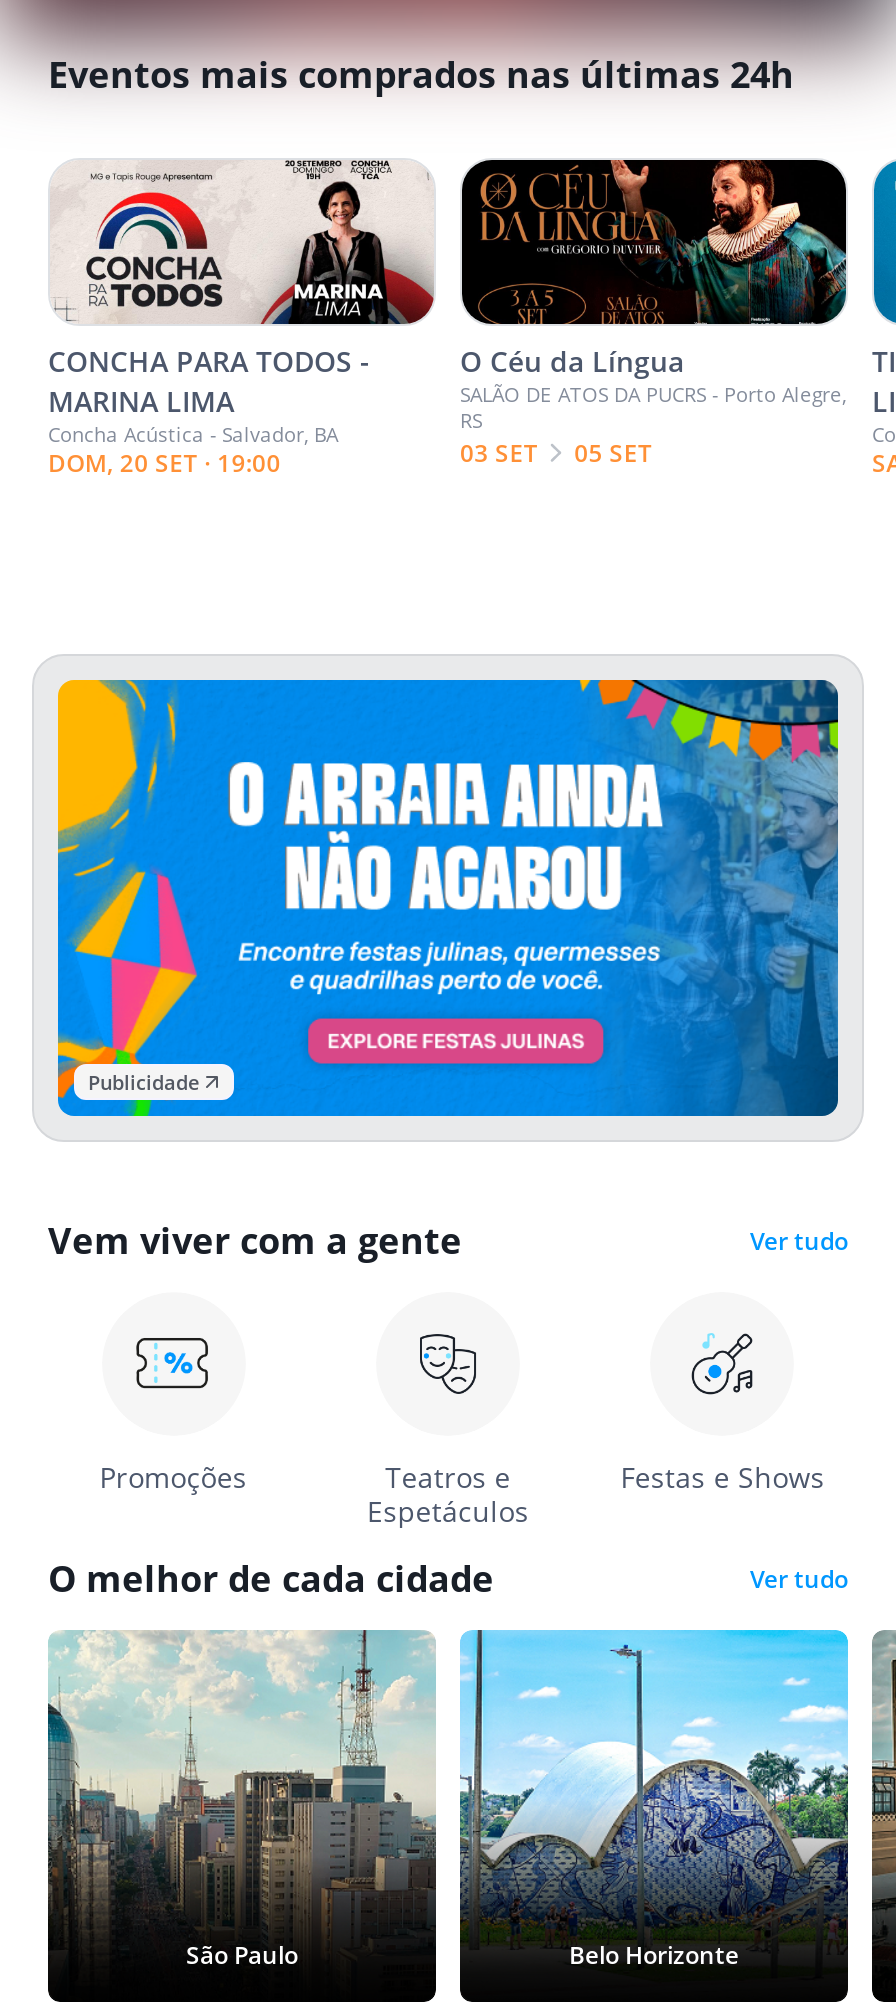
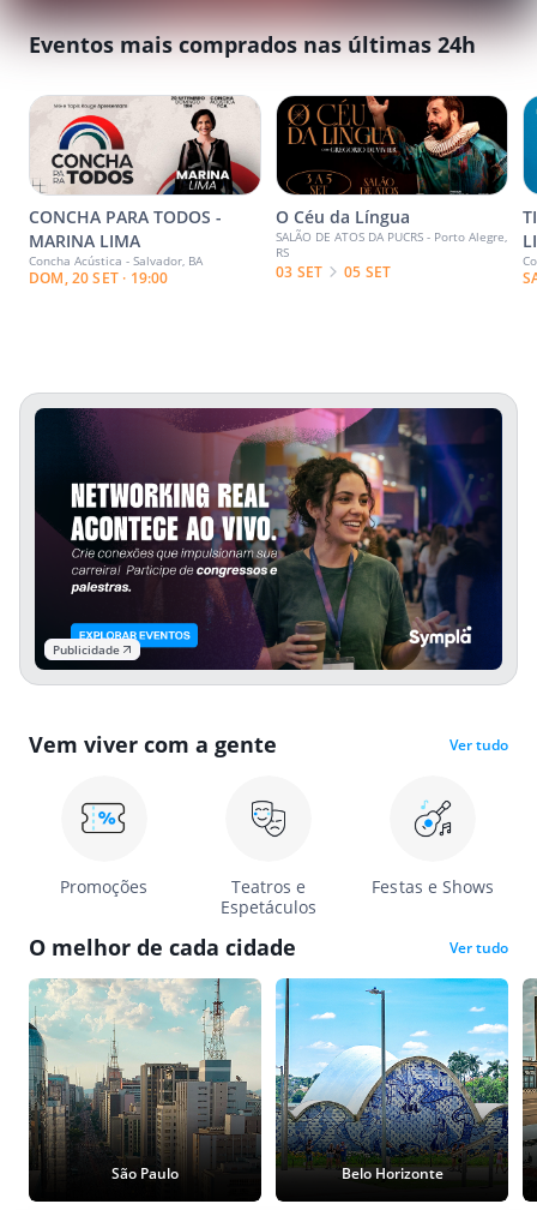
- [image]
+ [image]
